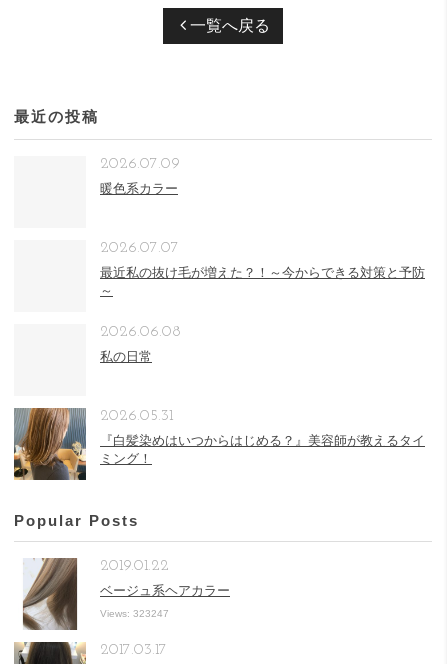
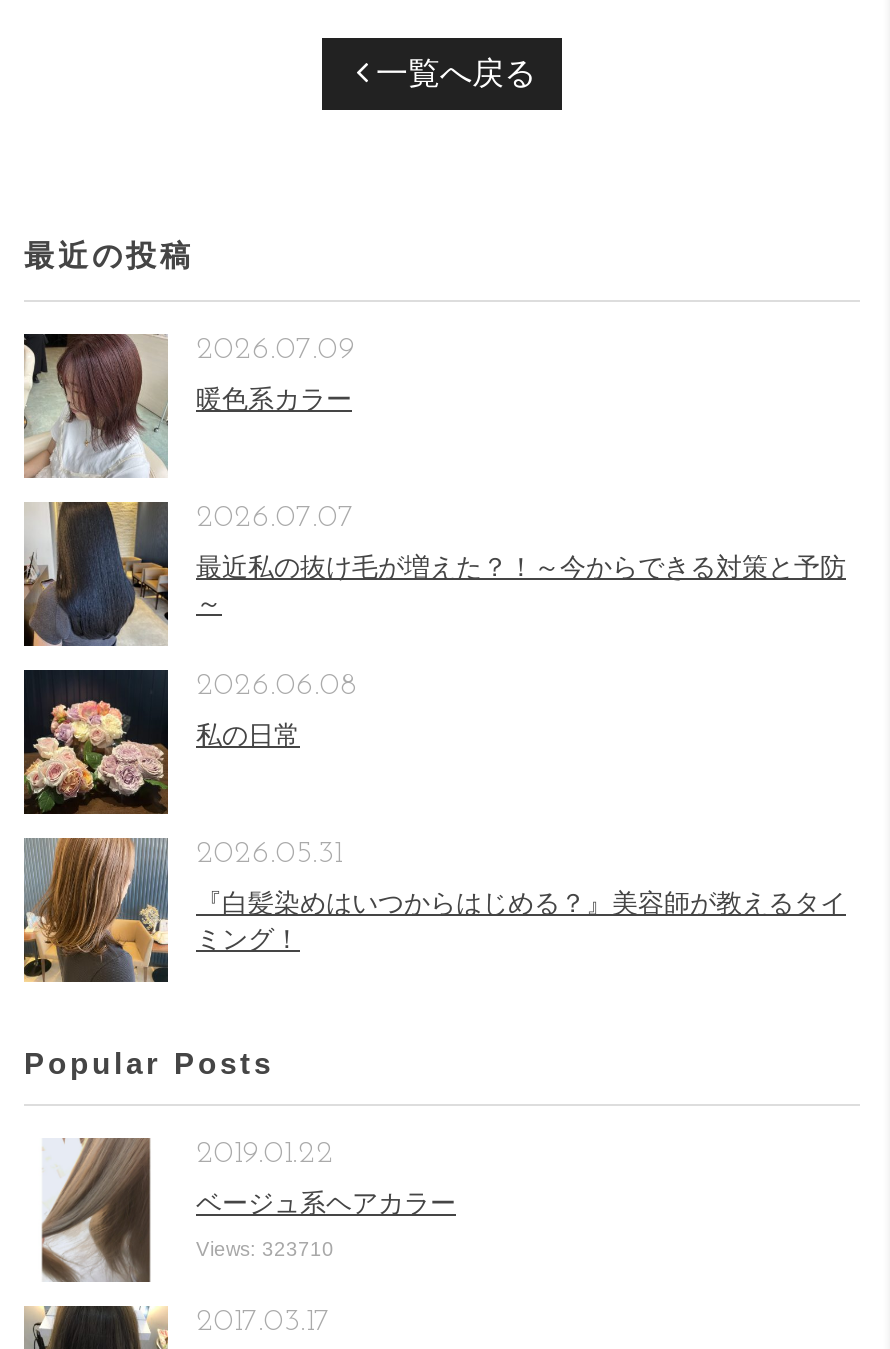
+ [image]

+ [image]

+ [image]

- Views: 323247
+ Views: 323710
